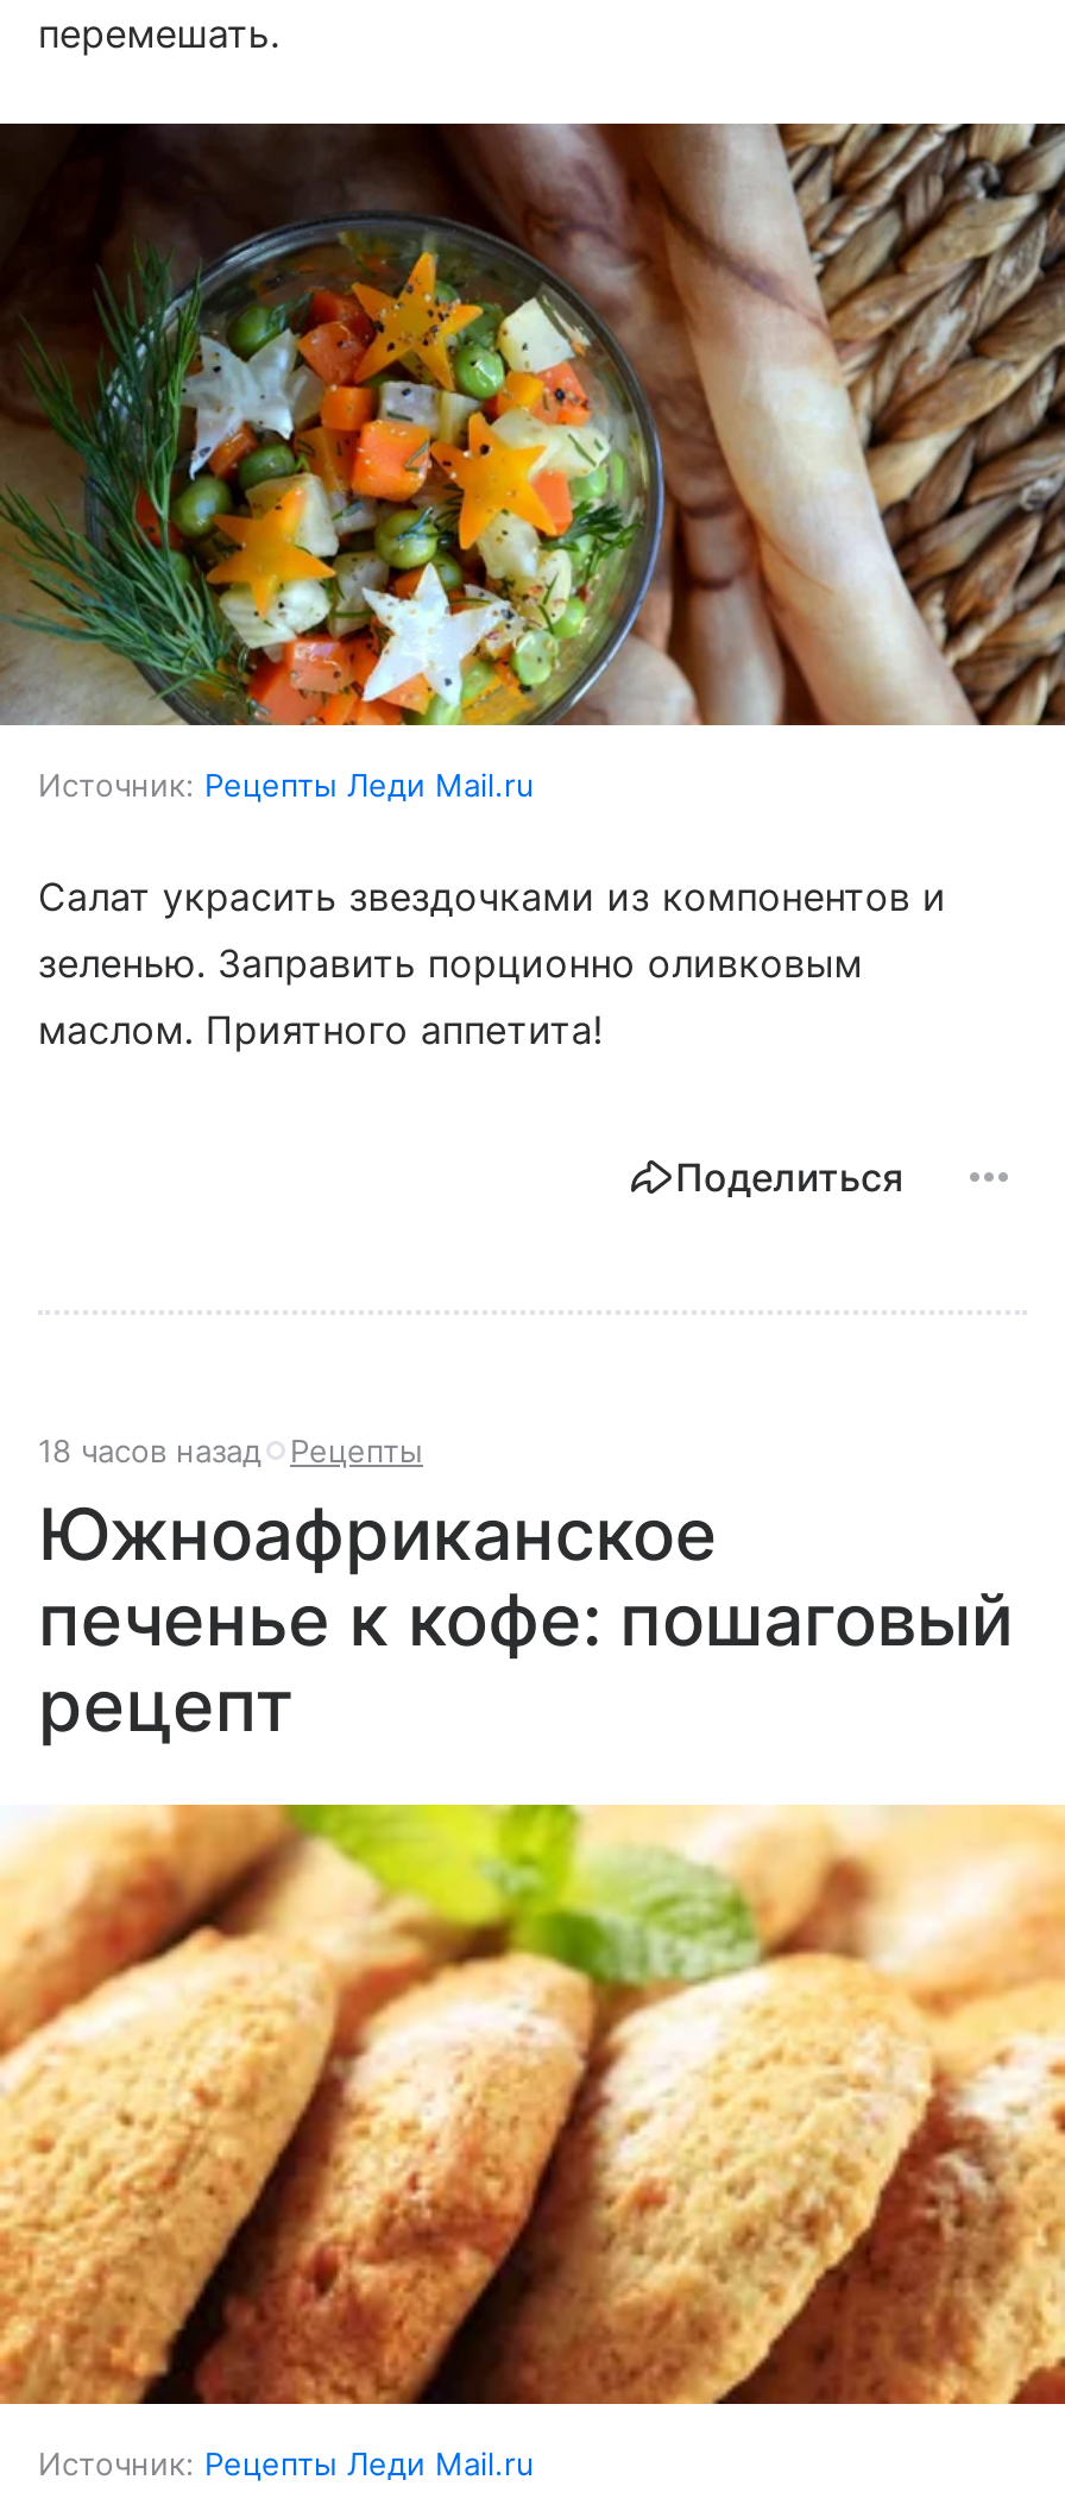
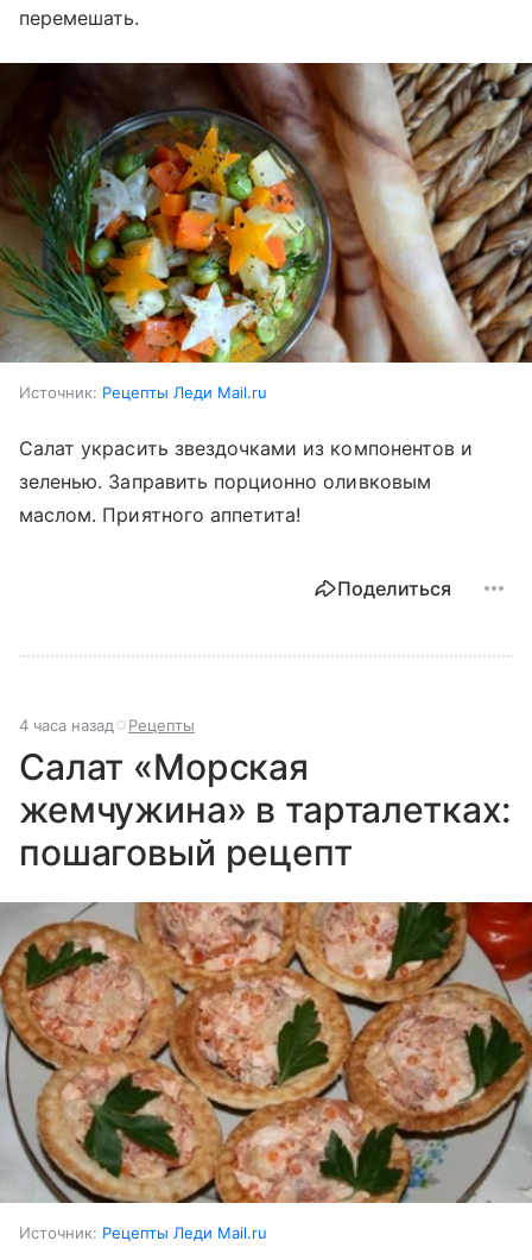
- 18 часов назад Рецепты
+ 4 часа назад Рецепты

- Южноафриканское
- печенье к кофе: пошаговый
- рецепт
+ Салат «Морская
+ жемчужина» в тарталетках:
+ пошаговый рецепт

- [image]
+ [image]
